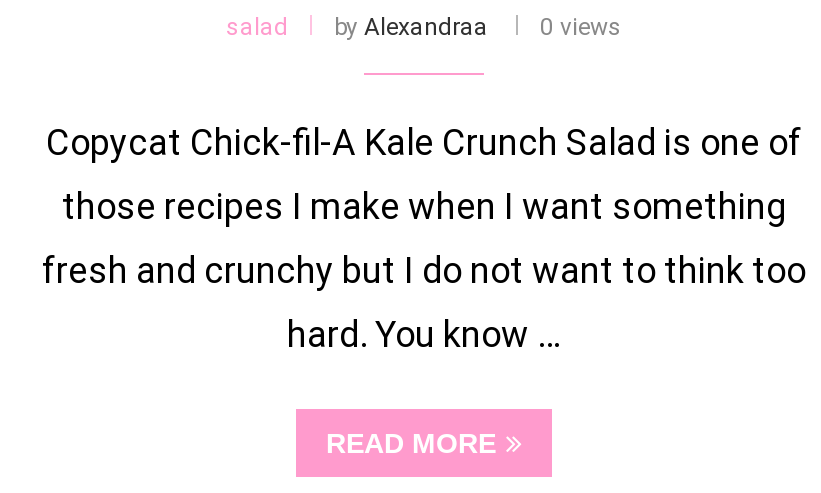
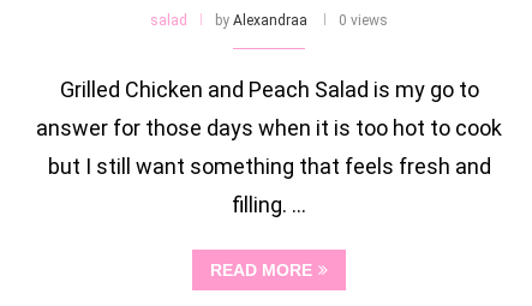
- Copycat Chick-fil-A Kale Crunch Salad is one of
+ Grilled Chicken and Peach Salad is my go to

- those recipes I make when I want something
+ answer for those days when it is too hot to cook

- fresh and crunchy but I do not want to think too
+ but I still want something that feels fresh and

- hard. You know …
+ filling. …
